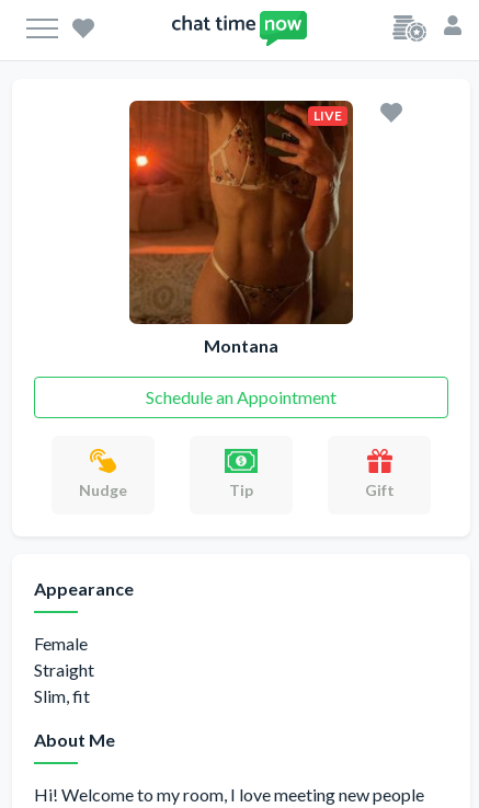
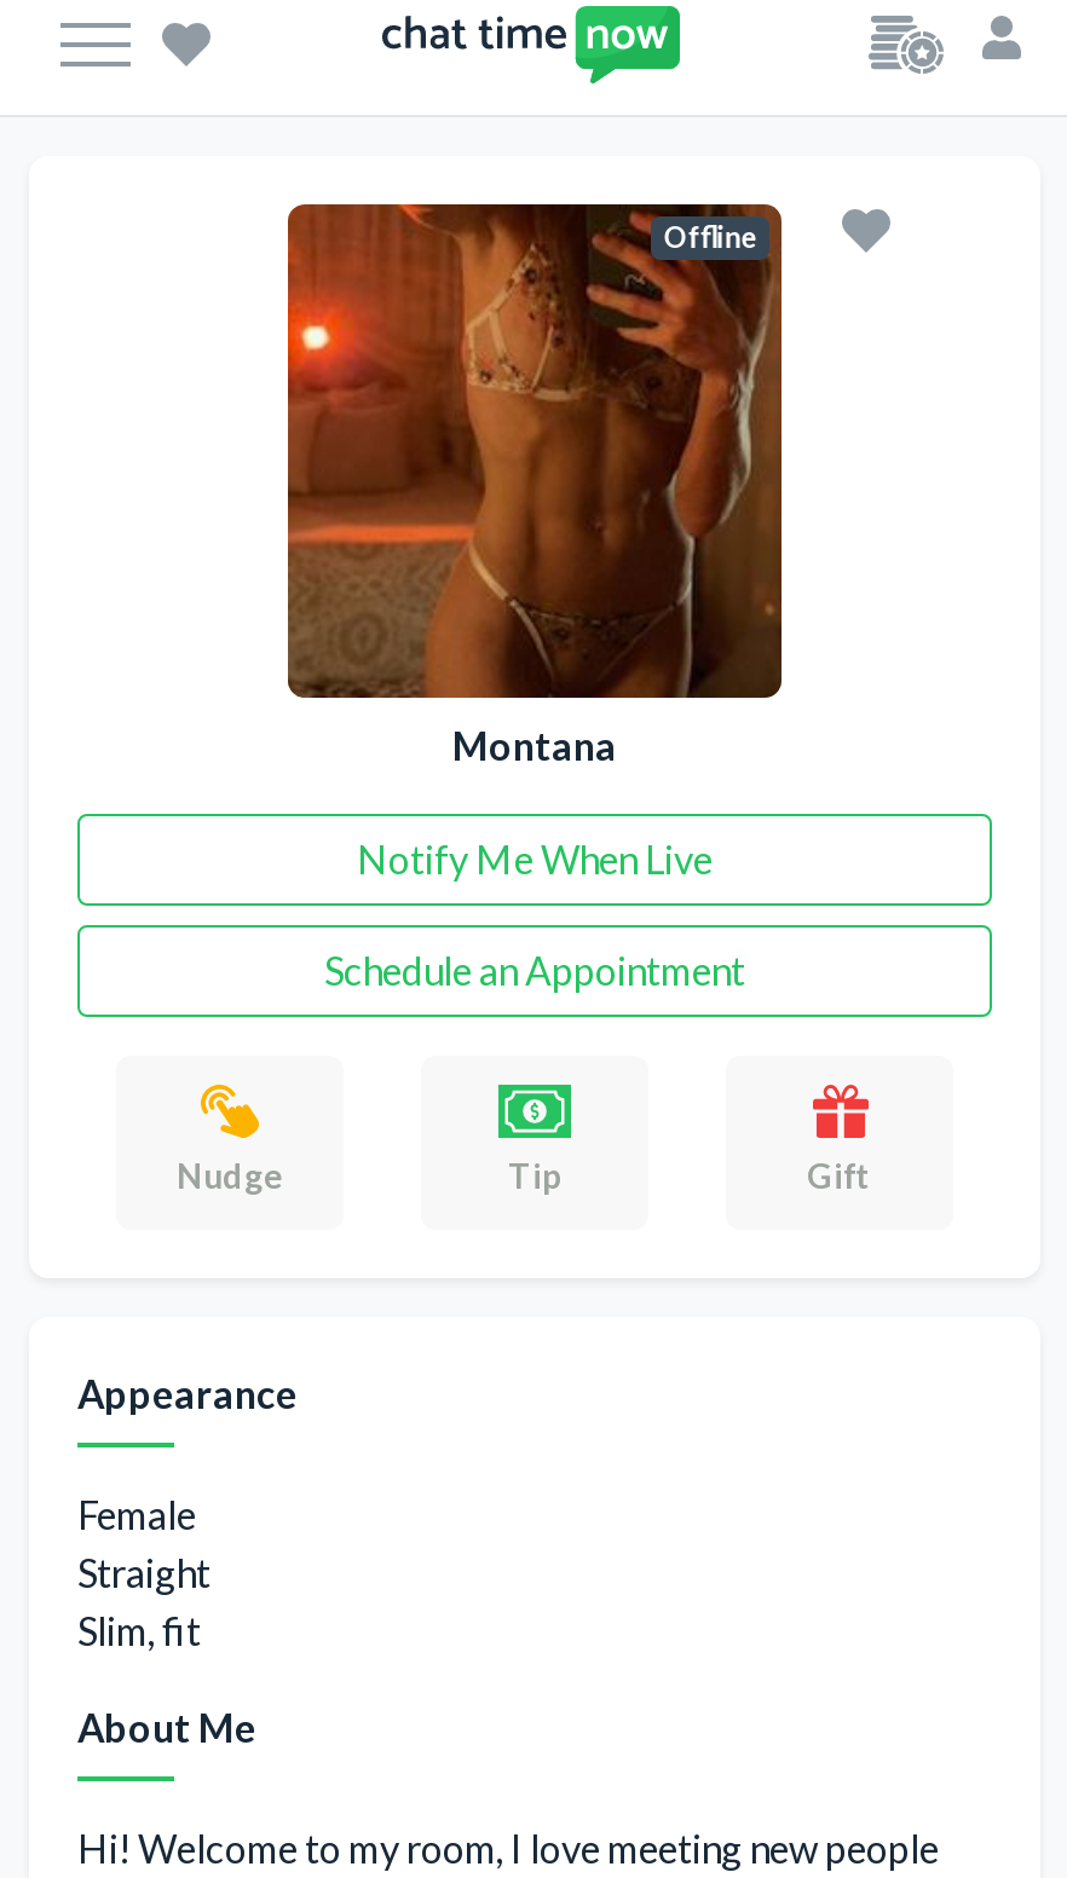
- LIVE
+ Offline

+ Notify Me When Live
